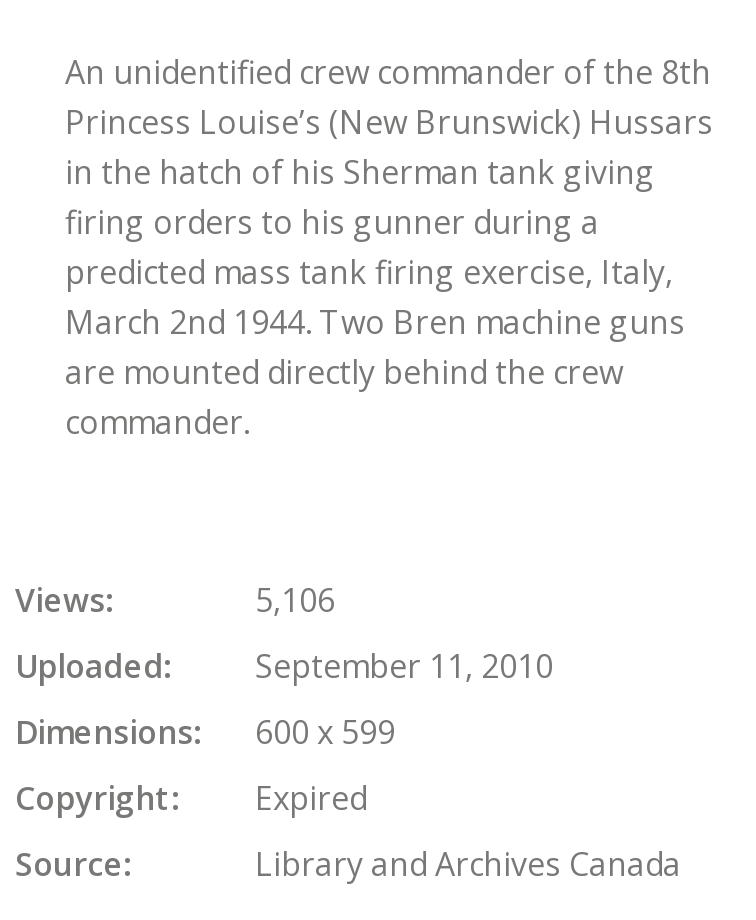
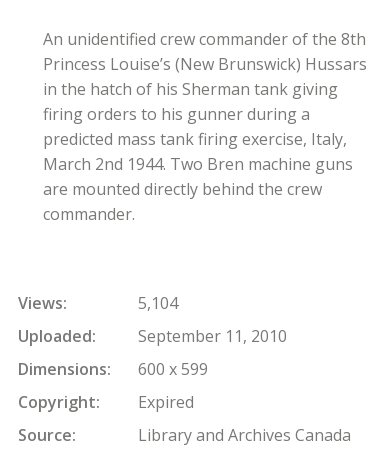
- 5,106
+ 5,104
